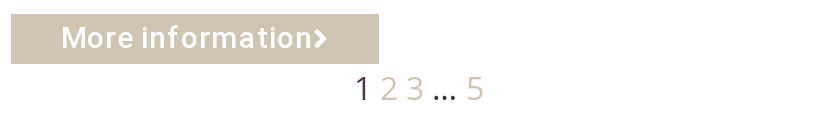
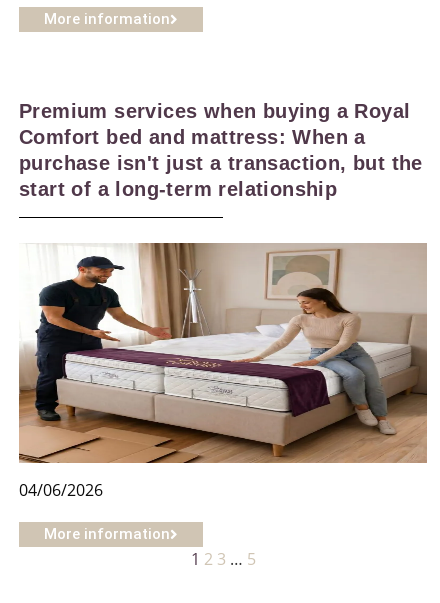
+ [image]
+ 04/06/2026
+ More information

+ Premium services when buying a Royal
+ Comfort bed and mattress: When a
+ purchase isn't just a transaction, but the
+ start of a long-term relationship
